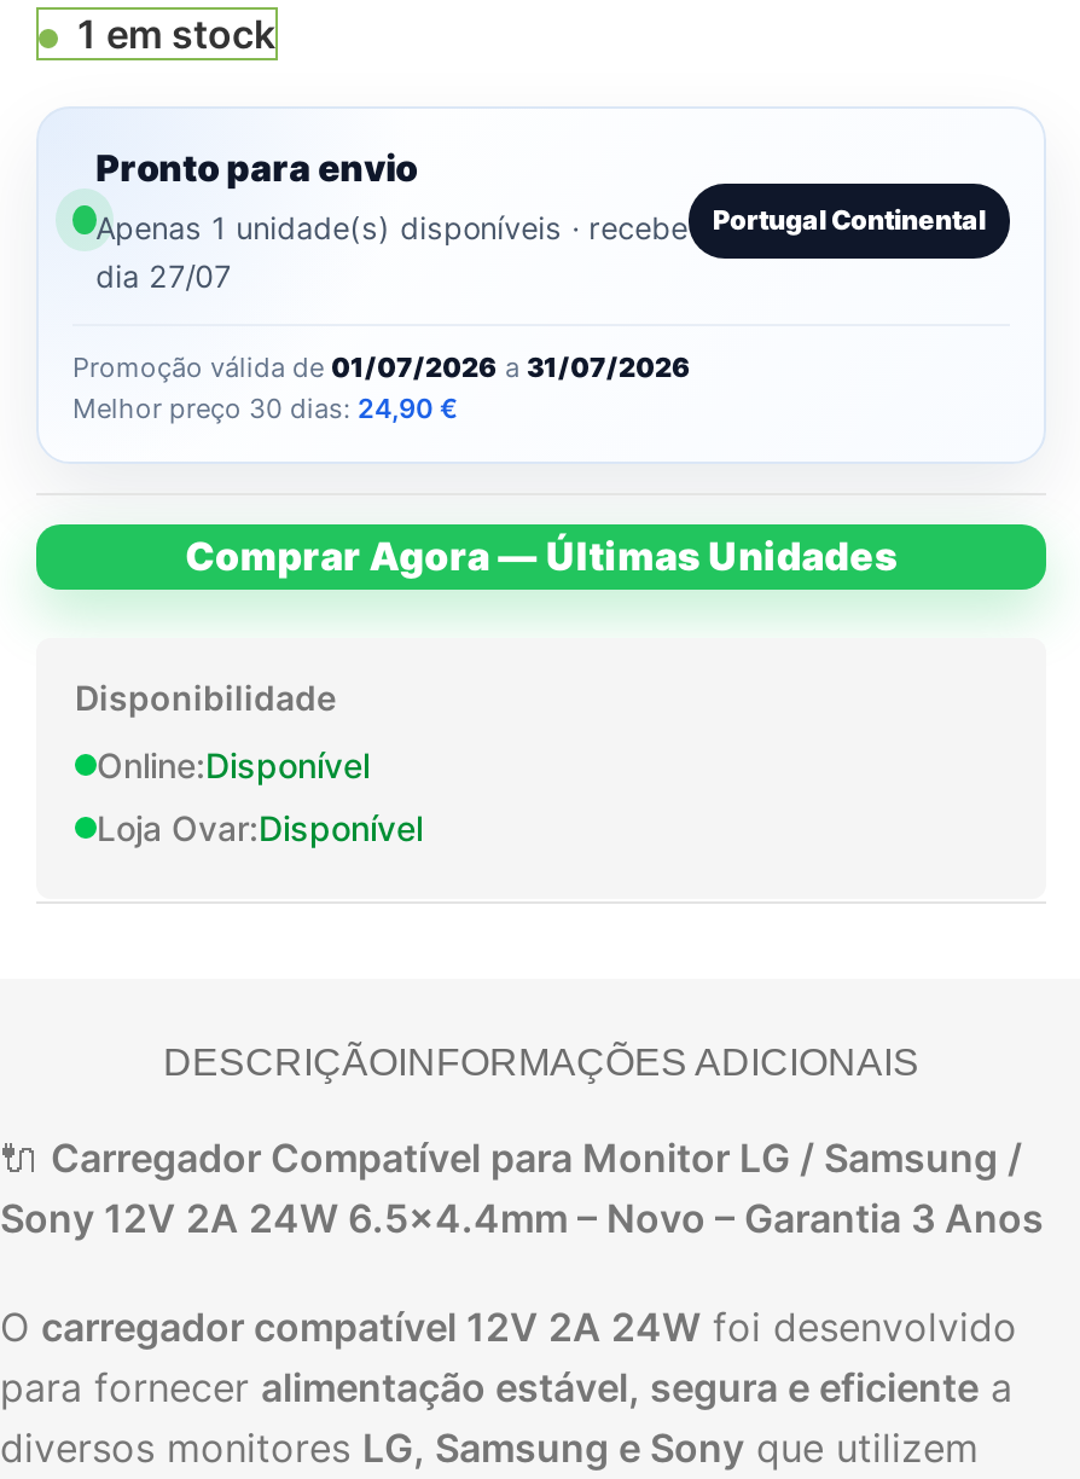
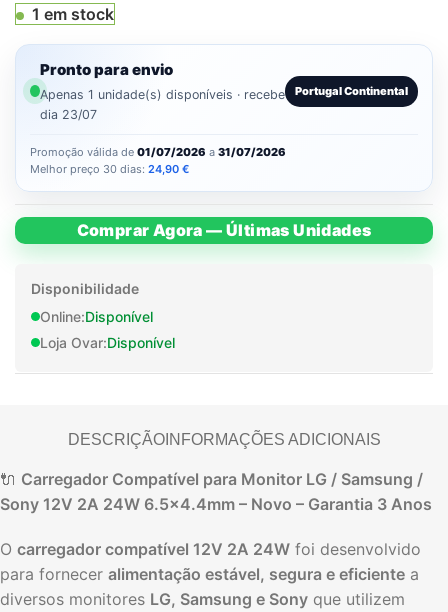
- dia 27/07
+ dia 23/07
